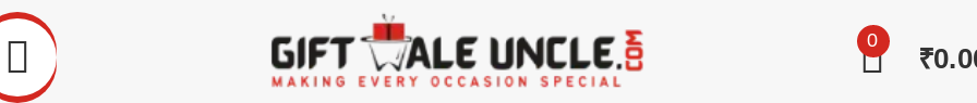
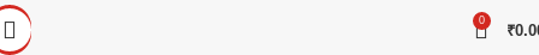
- [image]
